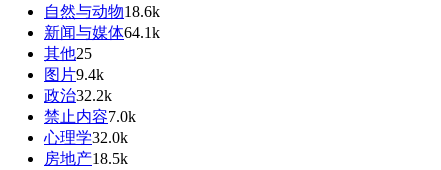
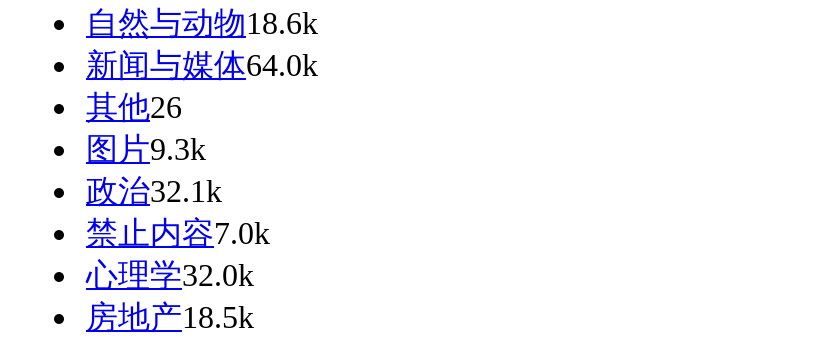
- 新闻与媒体64.1k
+ 新闻与媒体64.0k

- 其他25
+ 其他26

- 图片9.4k
+ 图片9.3k

- 政治32.2k
+ 政治32.1k
